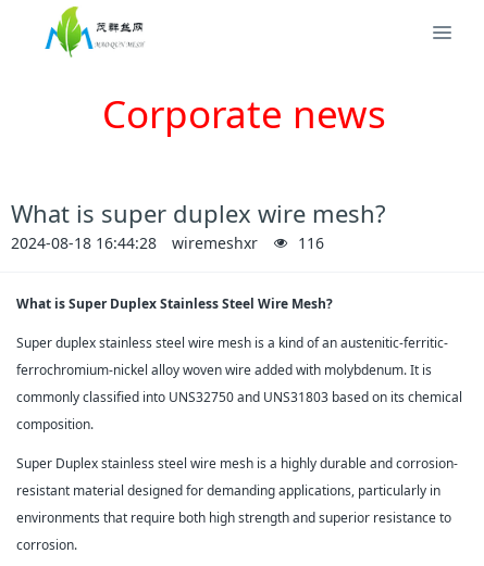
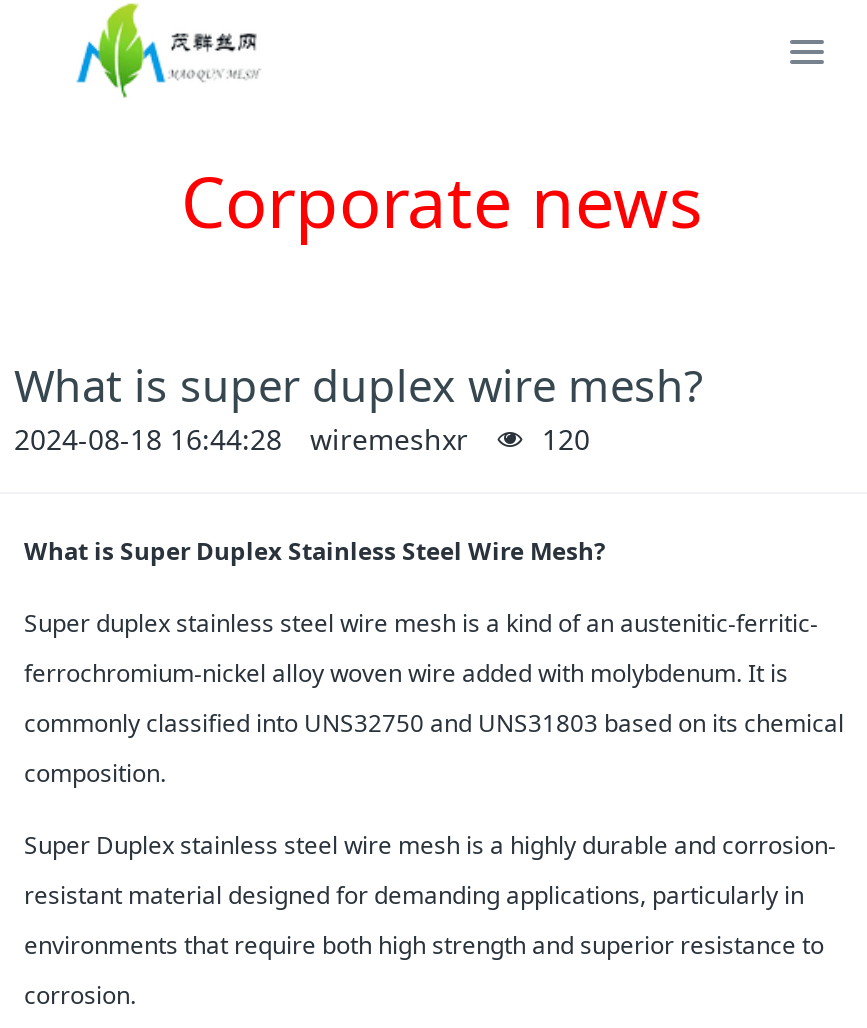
- 2024-08-18 16:44:28 wiremeshxr 116
+ 2024-08-18 16:44:28 wiremeshxr 120
